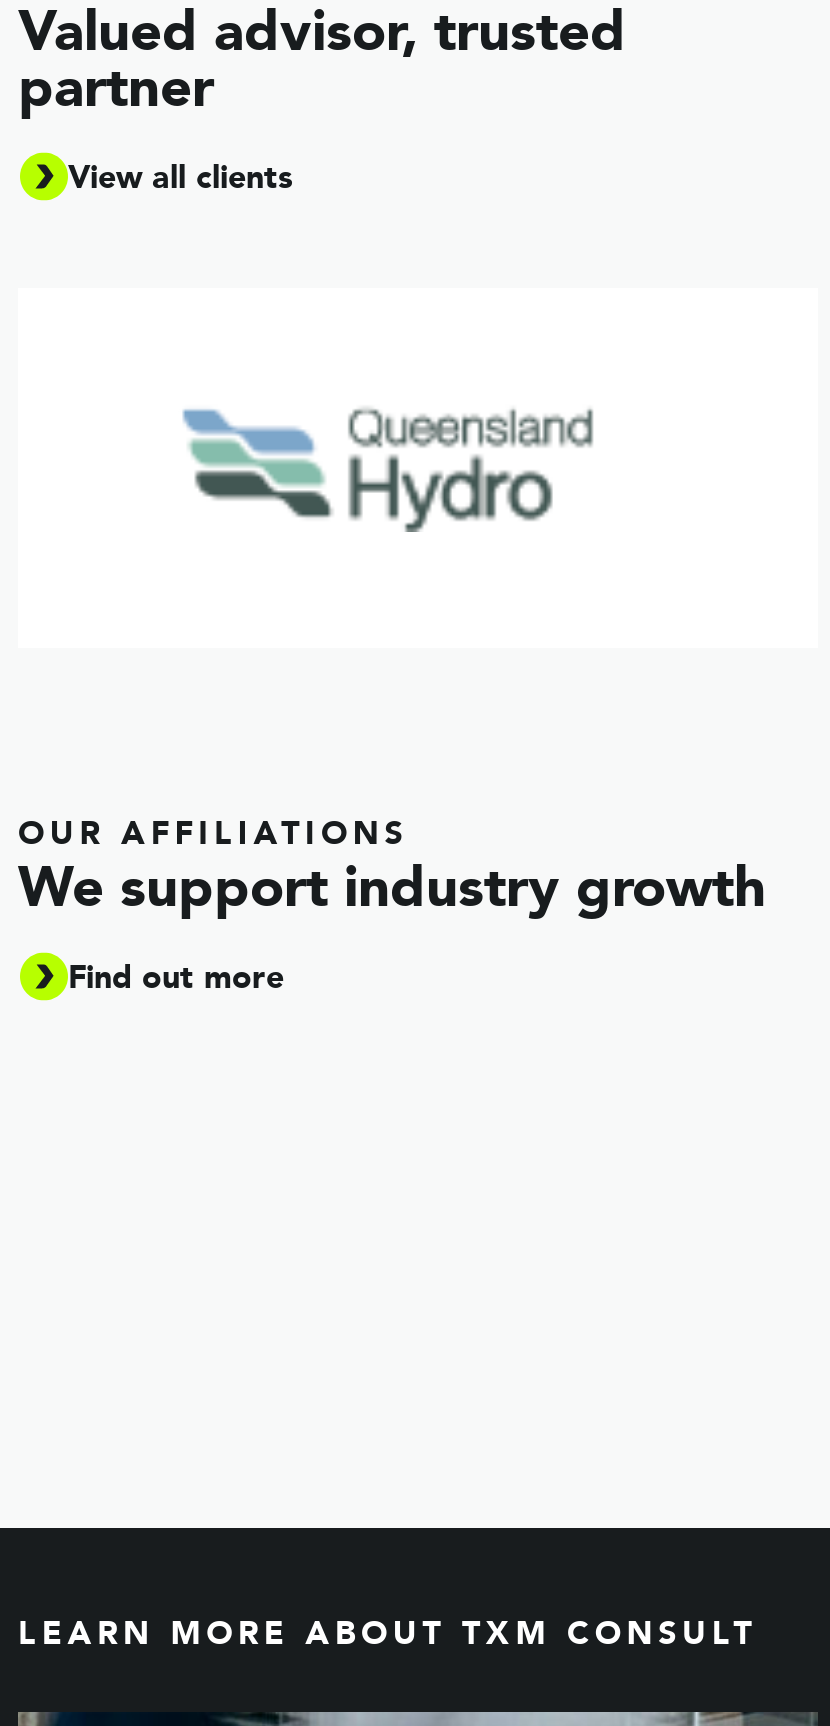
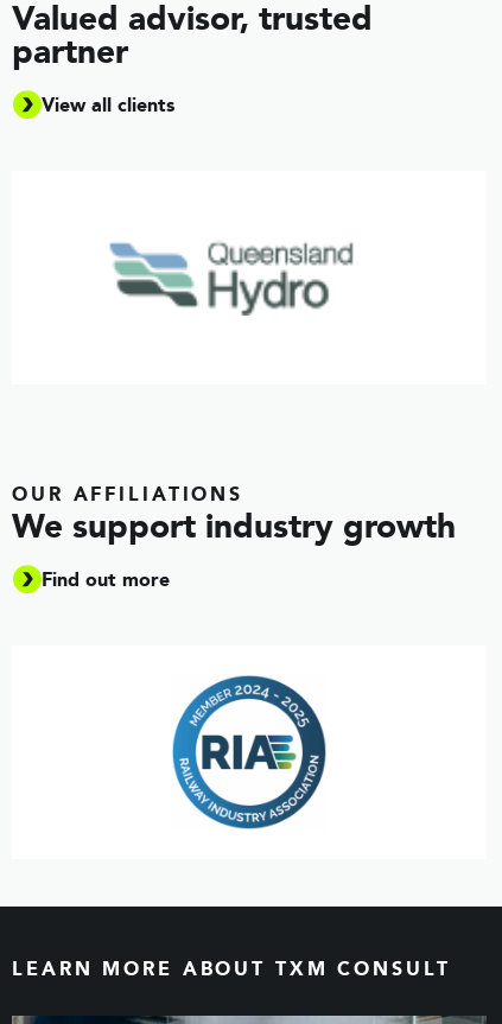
+ [image]
